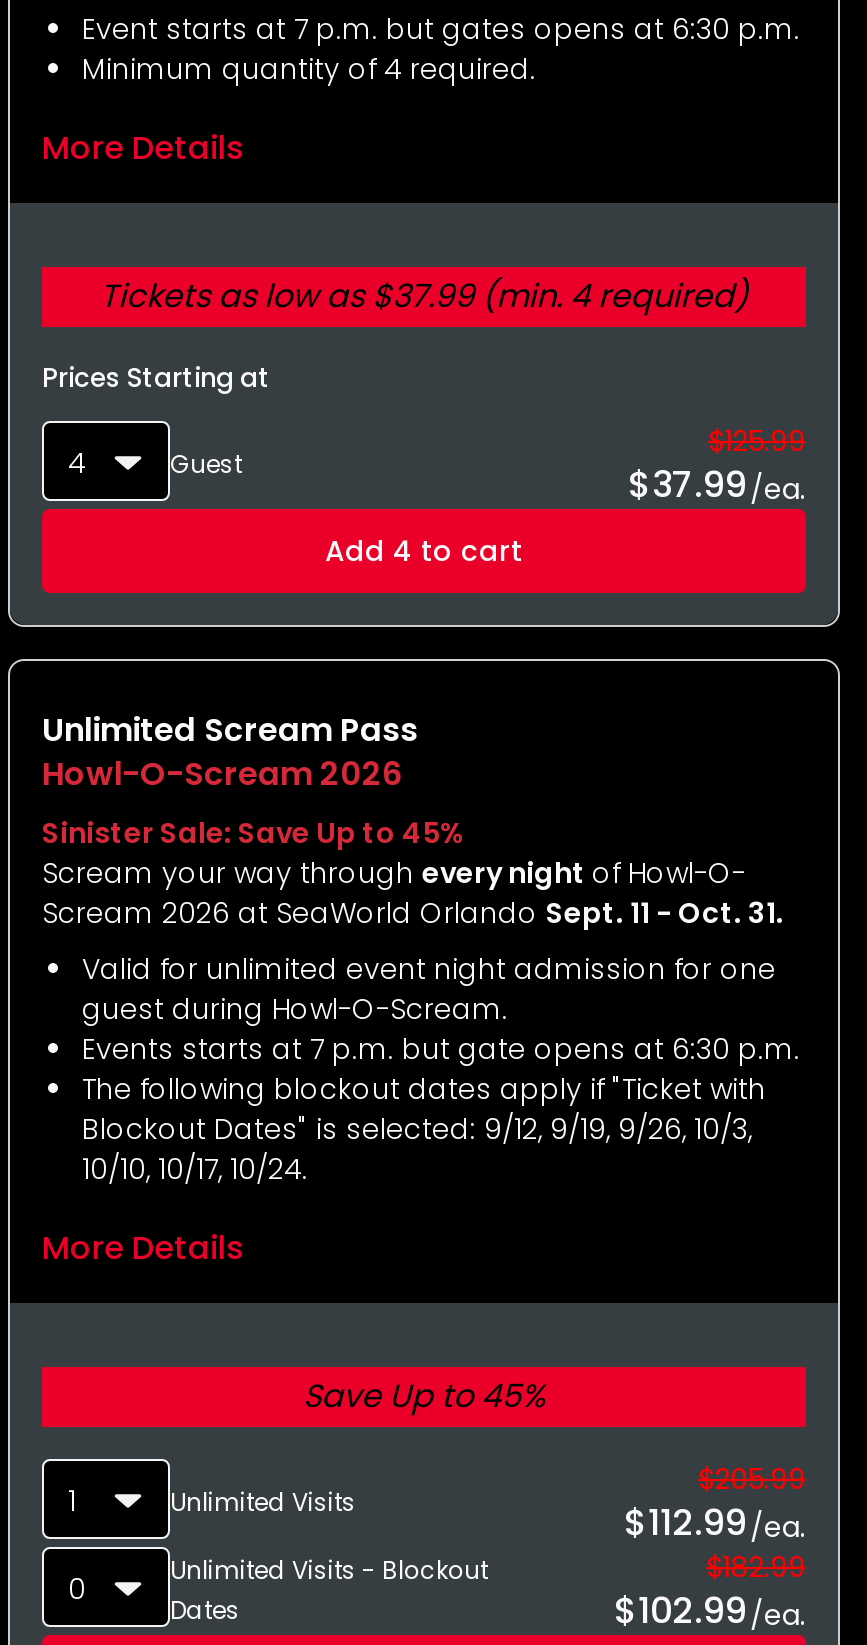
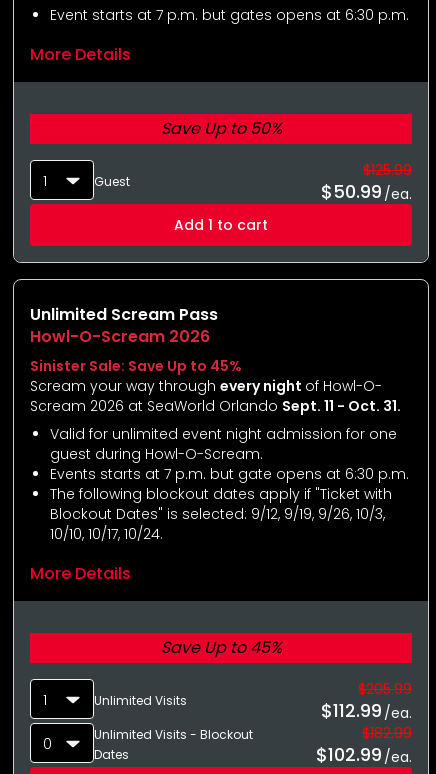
- Minimum quantity of 4 required.

- Tickets as low as $37.99 (min. 4 required)
- Prices Starting at
- 4
+ Save Up to 50%
+ 1

- $37.99 /ea.
+ $50.99 /ea.

- Add 4 to cart
+ Add 1 to cart
